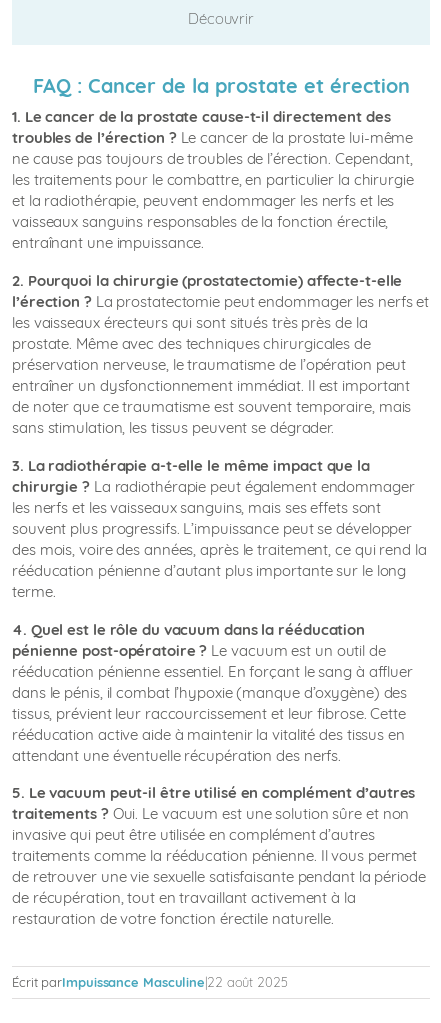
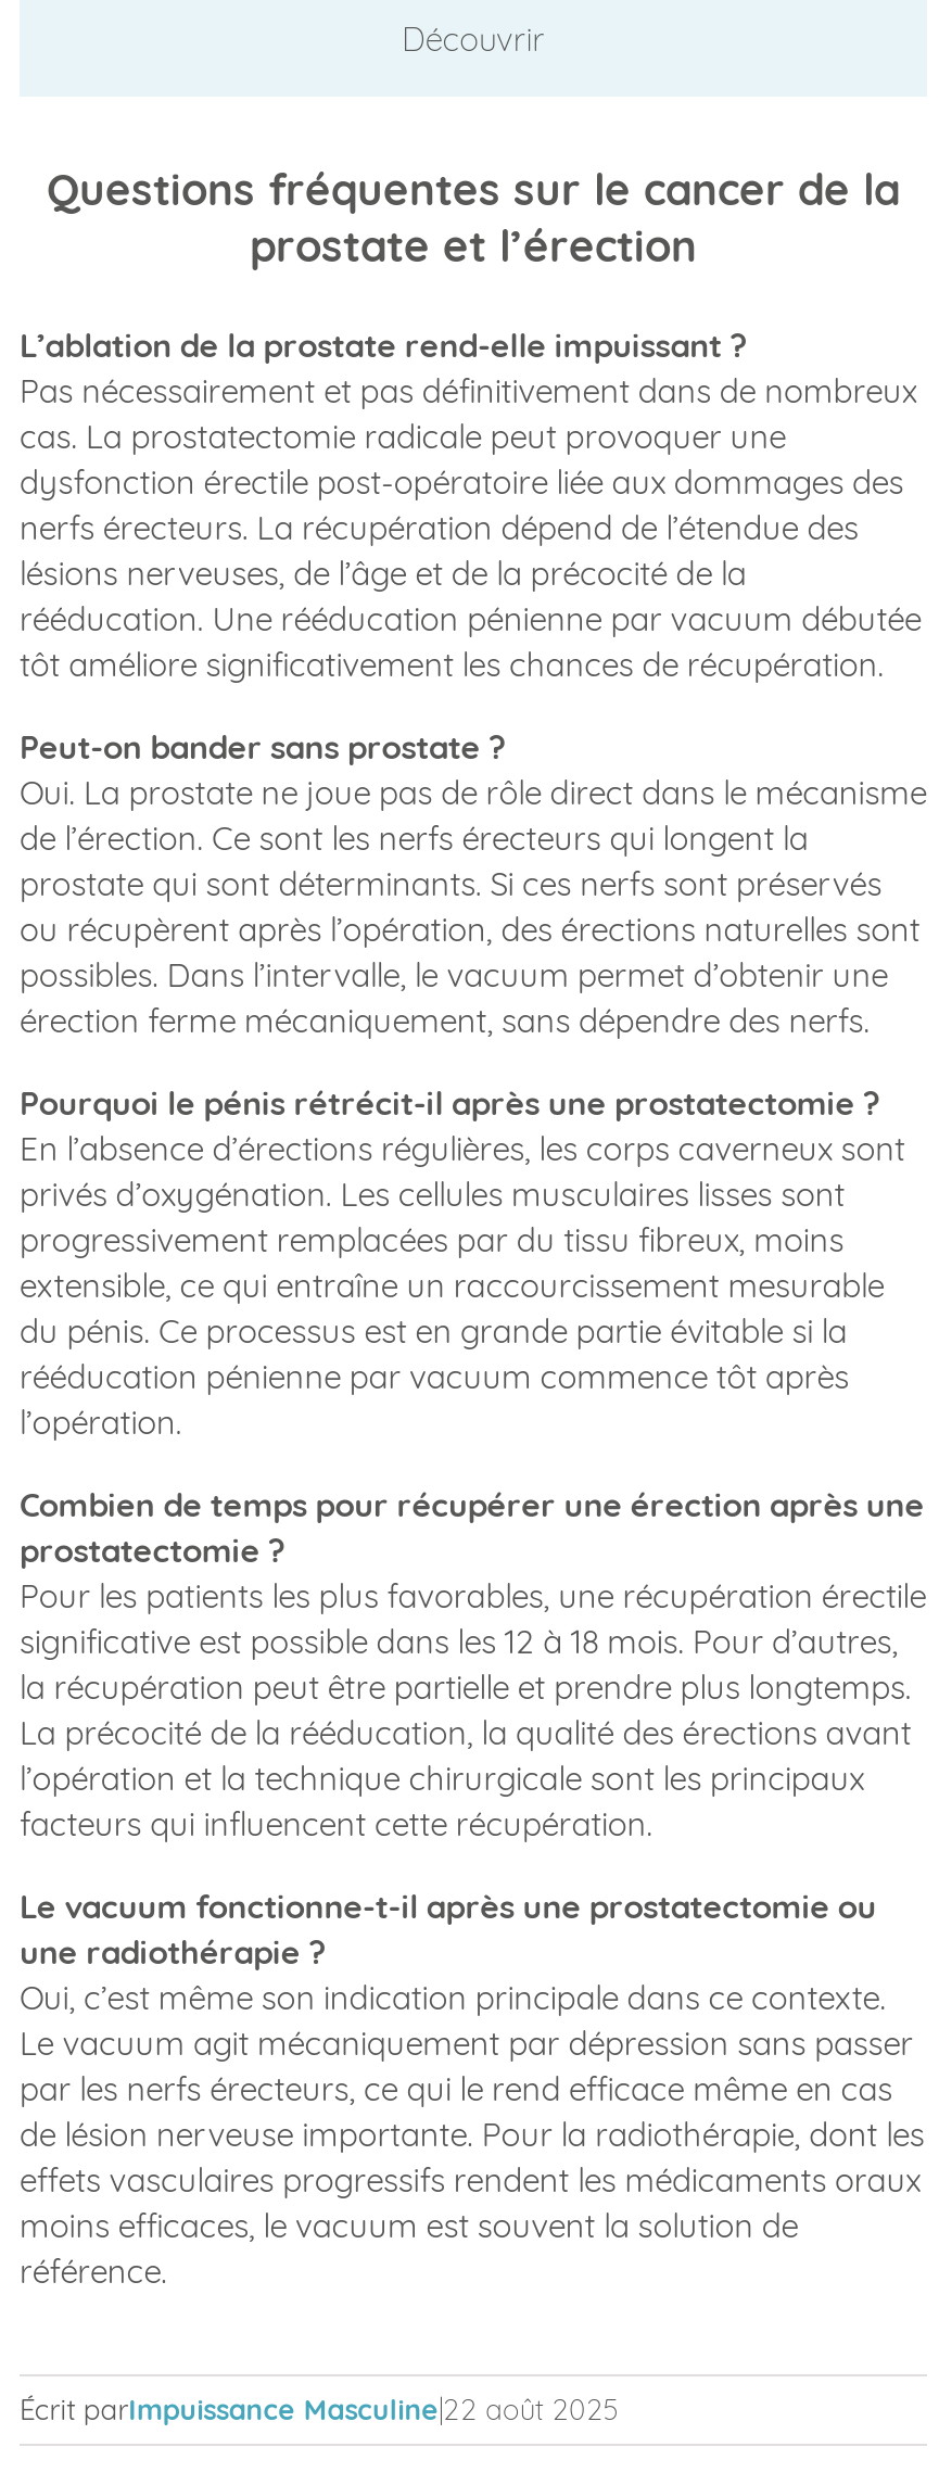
- FAQ : Cancer de la prostate et érection
- 1. Le cancer de la prostate cause-t-il directement des
- troubles de l’érection ? Le cancer de la prostate lui-même
- ne cause pas toujours de troubles de l’érection. Cependant,
- les traitements pour le combattre, en particulier la chirurgie
- et la radiothérapie, peuvent endommager les nerfs et les
- vaisseaux sanguins responsables de la fonction érectile,
- entraînant une impuissance.
- 2. Pourquoi la chirurgie (prostatectomie) affecte-t-elle
- l’érection ? La prostatectomie peut endommager les nerfs et
- les vaisseaux érecteurs qui sont situés très près de la
- prostate. Même avec des techniques chirurgicales de
- préservation nerveuse, le traumatisme de l’opération peut
- entraîner un dysfonctionnement immédiat. Il est important
- de noter que ce traumatisme est souvent temporaire, mais
- sans stimulation, les tissus peuvent se dégrader.
- 3. La radiothérapie a-t-elle le même impact que la
- chirurgie ? La radiothérapie peut également endommager
- les nerfs et les vaisseaux sanguins, mais ses effets sont
- souvent plus progressifs. L’impuissance peut se développer
- des mois, voire des années, après le traitement, ce qui rend la
- rééducation pénienne d’autant plus importante sur le long
- terme.
- 4. Quel est le rôle du vacuum dans la rééducation
- pénienne post-opératoire ? Le vacuum est un outil de
- rééducation pénienne essentiel. En forçant le sang à affluer
- dans le pénis, il combat l’hypoxie (manque d’oxygène) des
- tissus, prévient leur raccourcissement et leur fibrose. Cette
- rééducation active aide à maintenir la vitalité des tissus en
- attendant une éventuelle récupération des nerfs.
- 5. Le vacuum peut-il être utilisé en complément d’autres
- traitements ? Oui. Le vacuum est une solution sûre et non
- invasive qui peut être utilisée en complément d’autres
- traitements comme la rééducation pénienne. Il vous permet
- de retrouver une vie sexuelle satisfaisante pendant la période
- de récupération, tout en travaillant activement à la
- restauration de votre fonction érectile naturelle.
+ Questions fréquentes sur le cancer de la
+ prostate et l’érection
+ L’ablation de la prostate rend-elle impuissant ?
+ Pas nécessairement et pas définitivement dans de nombreux
+ cas. La prostatectomie radicale peut provoquer une
+ dysfonction érectile post-opératoire liée aux dommages des
+ nerfs érecteurs. La récupération dépend de l’étendue des
+ lésions nerveuses, de l’âge et de la précocité de la
+ rééducation. Une rééducation pénienne par vacuum débutée
+ tôt améliore significativement les chances de récupération.
+ Peut-on bander sans prostate ?
+ Oui. La prostate ne joue pas de rôle direct dans le mécanisme
+ de l’érection. Ce sont les nerfs érecteurs qui longent la
+ prostate qui sont déterminants. Si ces nerfs sont préservés
+ ou récupèrent après l’opération, des érections naturelles sont
+ possibles. Dans l’intervalle, le vacuum permet d’obtenir une
+ érection ferme mécaniquement, sans dépendre des nerfs.
+ Pourquoi le pénis rétrécit-il après une prostatectomie ?
+ En l’absence d’érections régulières, les corps caverneux sont
+ privés d’oxygénation. Les cellules musculaires lisses sont
+ progressivement remplacées par du tissu fibreux, moins
+ extensible, ce qui entraîne un raccourcissement mesurable
+ du pénis. Ce processus est en grande partie évitable si la
+ rééducation pénienne par vacuum commence tôt après
+ l’opération.
+ Combien de temps pour récupérer une érection après une
+ prostatectomie ?
+ Pour les patients les plus favorables, une récupération érectile
+ significative est possible dans les 12 à 18 mois. Pour d’autres,
+ la récupération peut être partielle et prendre plus longtemps.
+ La précocité de la rééducation, la qualité des érections avant
+ l’opération et la technique chirurgicale sont les principaux
+ facteurs qui influencent cette récupération.
+ Le vacuum fonctionne-t-il après une prostatectomie ou
+ une radiothérapie ?
+ Oui, c’est même son indication principale dans ce contexte.
+ Le vacuum agit mécaniquement par dépression sans passer
+ par les nerfs érecteurs, ce qui le rend efficace même en cas
+ de lésion nerveuse importante. Pour la radiothérapie, dont les
+ effets vasculaires progressifs rendent les médicaments oraux
+ moins efficaces, le vacuum est souvent la solution de
+ référence.
